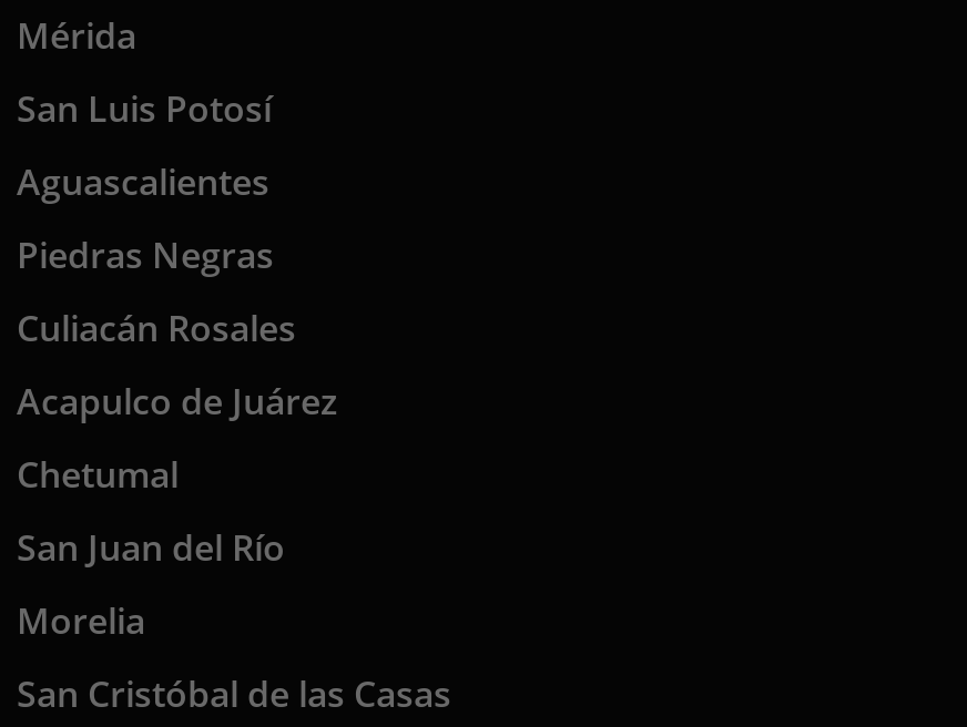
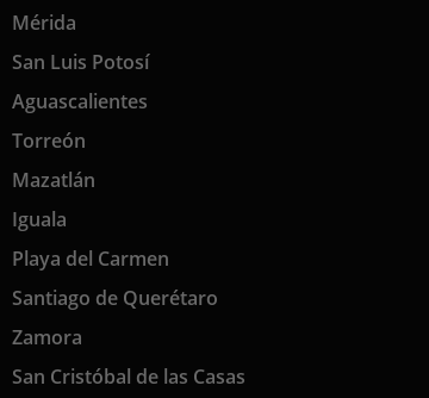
- Piedras Negras
+ Torreón

- Culiacán Rosales
+ Mazatlán

- Acapulco de Juárez
+ Iguala

- Chetumal
+ Playa del Carmen

- San Juan del Río
+ Santiago de Querétaro

- Morelia
+ Zamora
